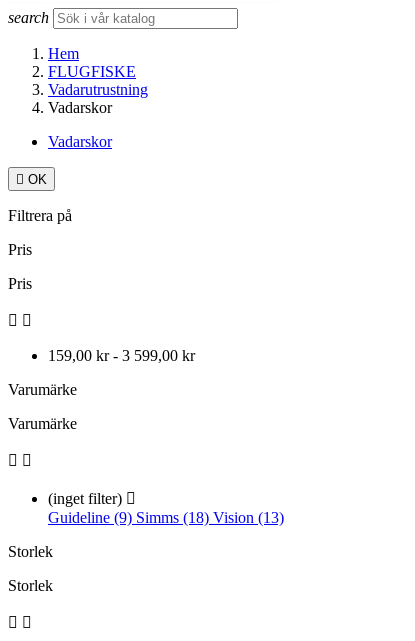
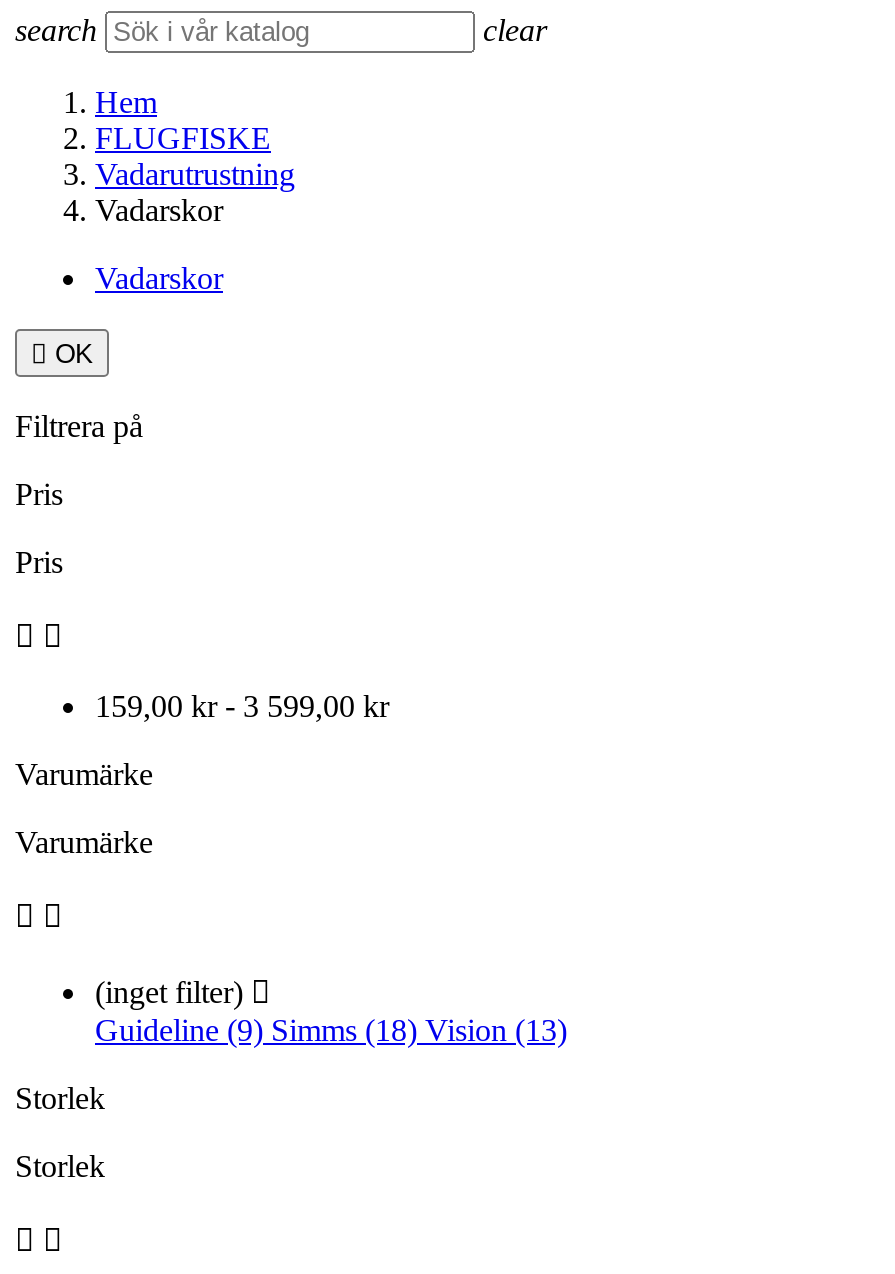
+ clear
